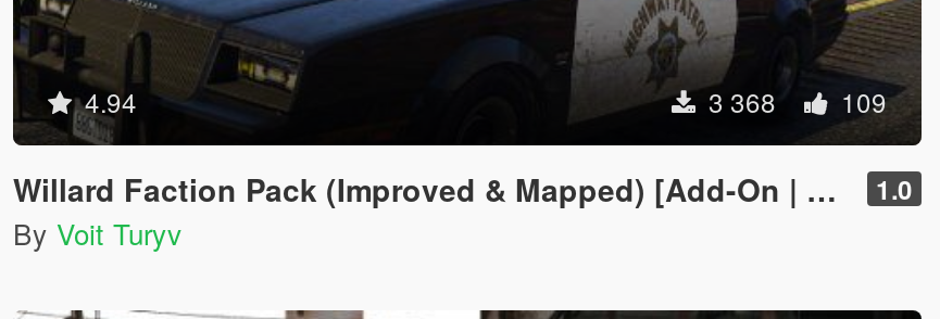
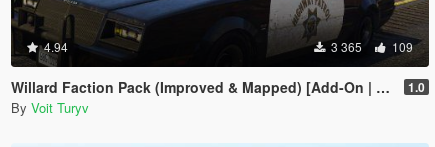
- 3 368 109
+ 3 365 109
